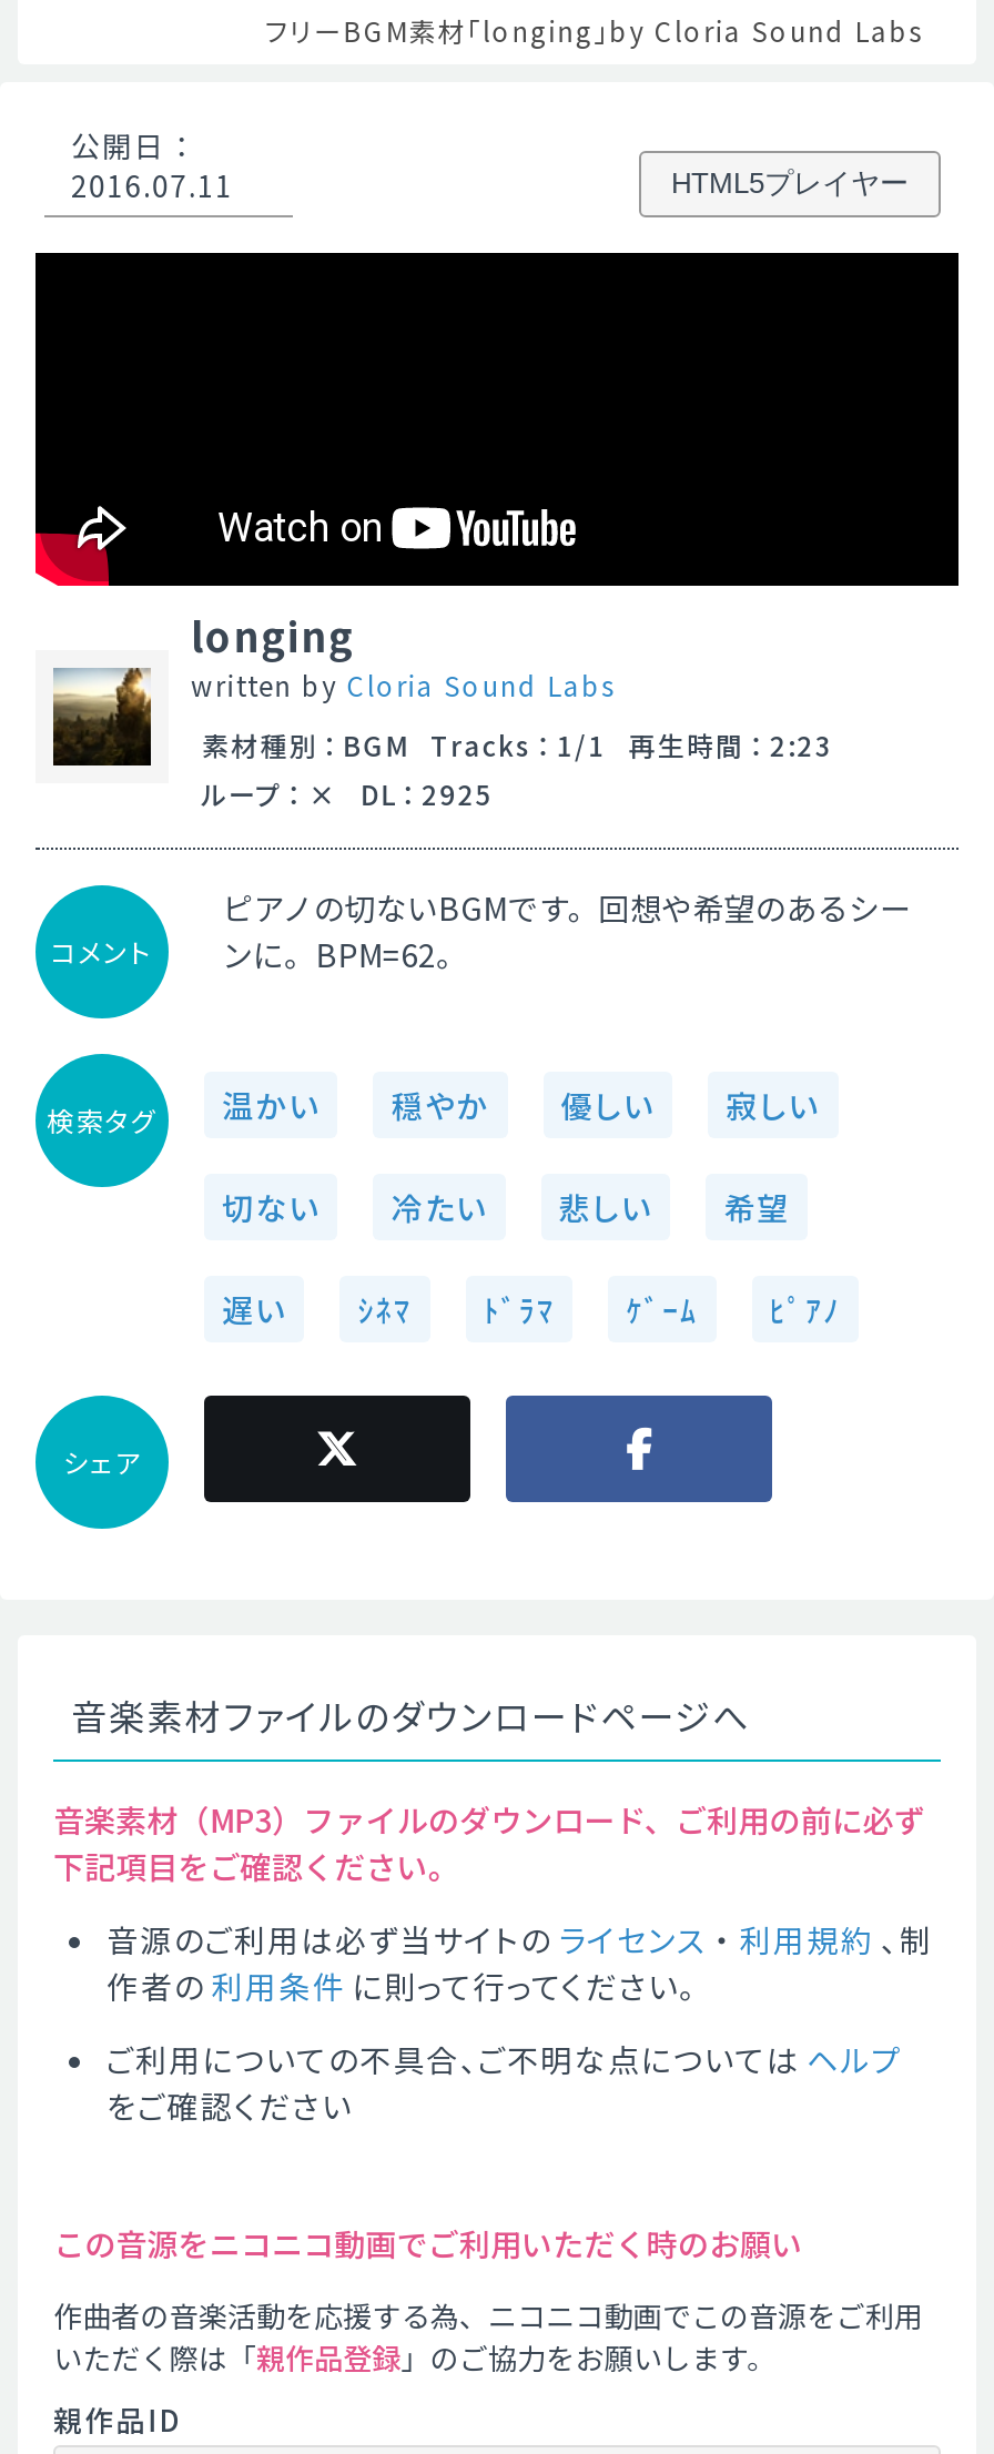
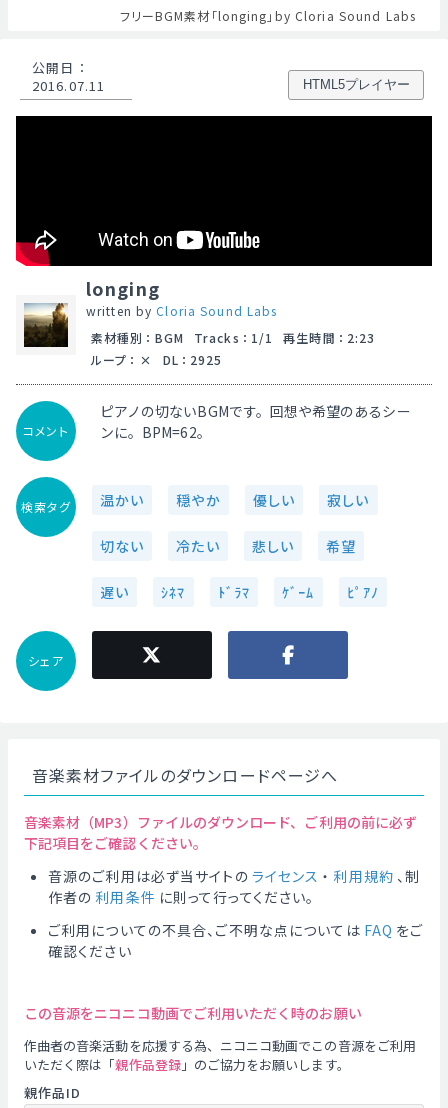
- ご利用についての不具合、ご不明な点については ヘルプ
- をご確認ください
+ ご利用についての不具合、ご不明な点については FAQ をご
+ 確認ください
